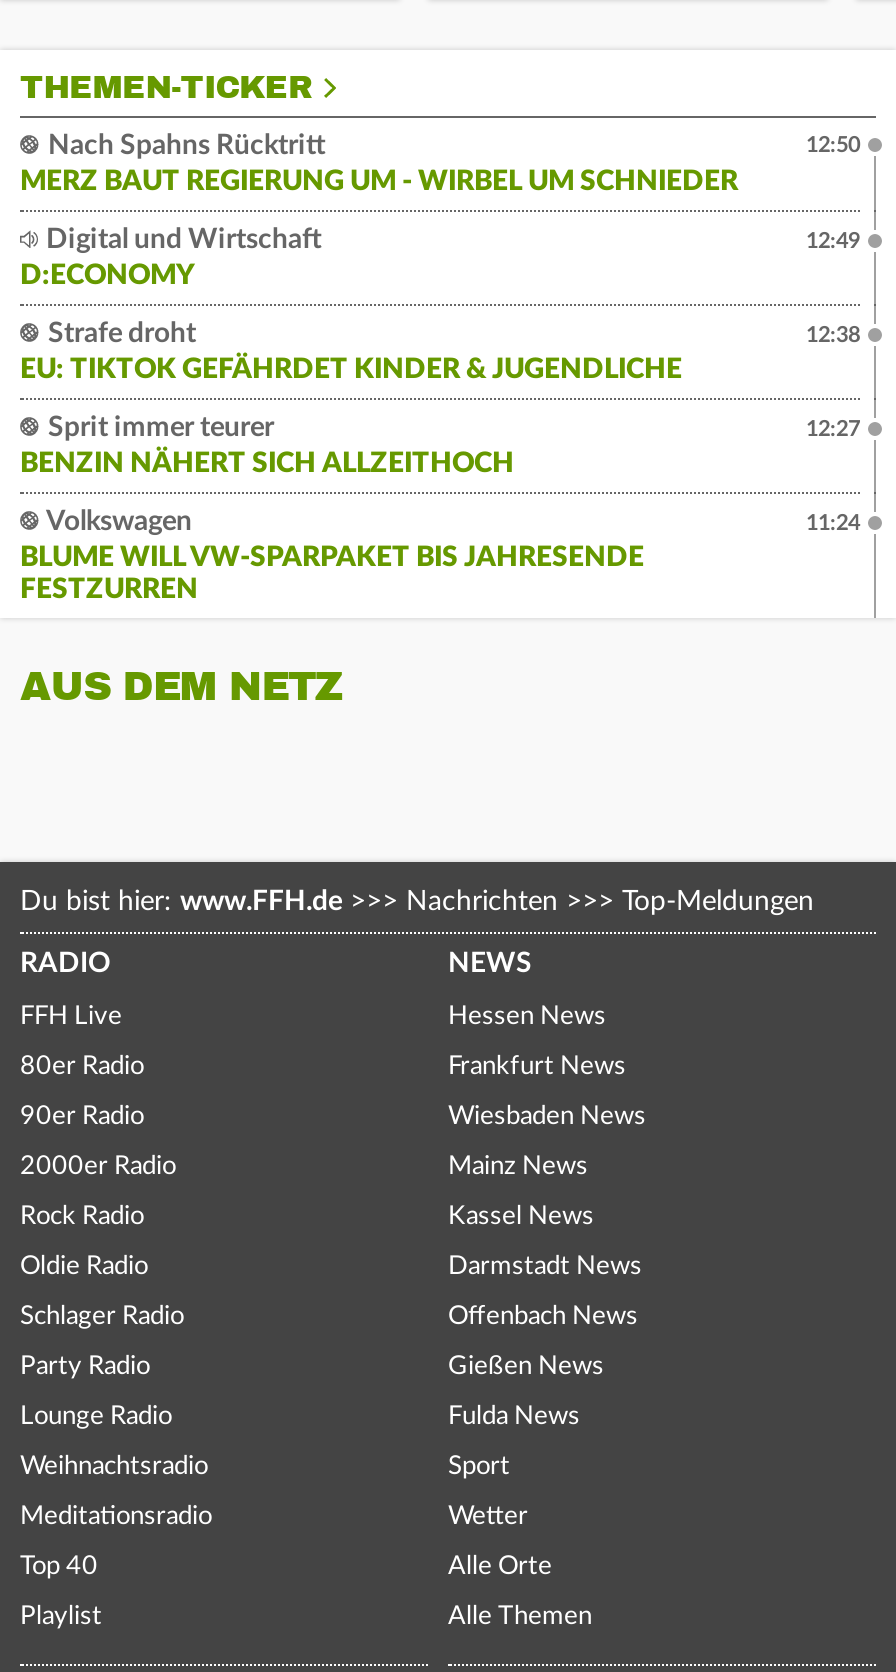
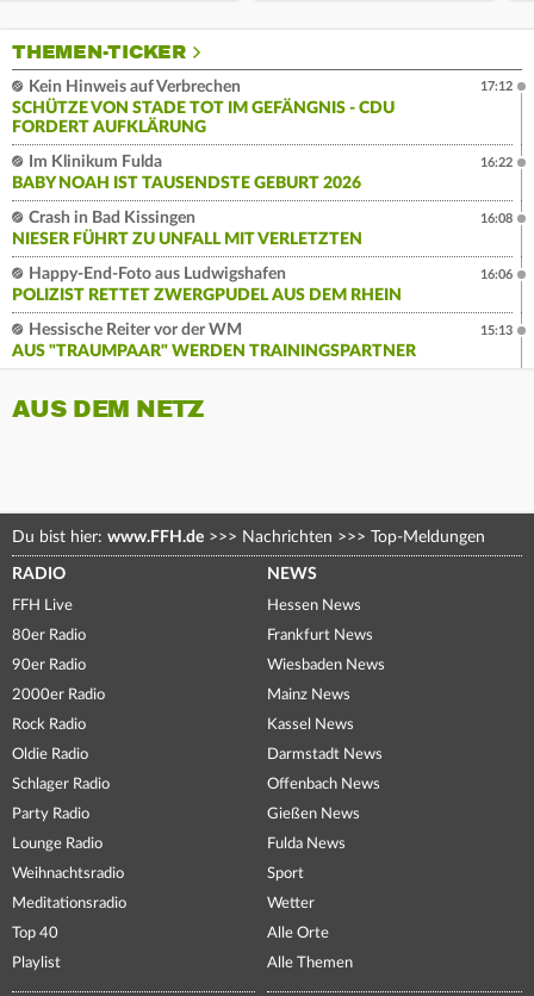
- Nach Spahns Rücktritt
- MERZ BAUT REGIERUNG UM - WIRBEL UM SCHNIEDER
+ Kein Hinweis auf Verbrechen
+ SCHÜTZE VON STADE TOT IM GEFÄNGNIS - CDU
+ FORDERT AUFKLÄRUNG

- 12:50
+ 17:12

- Digital und Wirtschaft
- D:ECONOMY
+ Im Klinikum Fulda
+ BABY NOAH IST TAUSENDSTE GEBURT 2026

- 12:49
+ 16:22

- Strafe droht
- EU: TIKTOK GEFÄHRDET KINDER & JUGENDLICHE
+ Crash in Bad Kissingen
+ NIESER FÜHRT ZU UNFALL MIT VERLETZTEN

- 12:38
+ 16:08

- Sprit immer teurer
- BENZIN NÄHERT SICH ALLZEITHOCH
+ Happy-End-Foto aus Ludwigshafen
+ POLIZIST RETTET ZWERGPUDEL AUS DEM RHEIN

- 12:27
+ 16:06

- Volkswagen
- BLUME WILL VW-SPARPAKET BIS JAHRESENDE
- FESTZURREN
+ Hessische Reiter vor der WM
+ AUS "TRAUMPAAR" WERDEN TRAININGSPARTNER

- 11:24
+ 15:13
